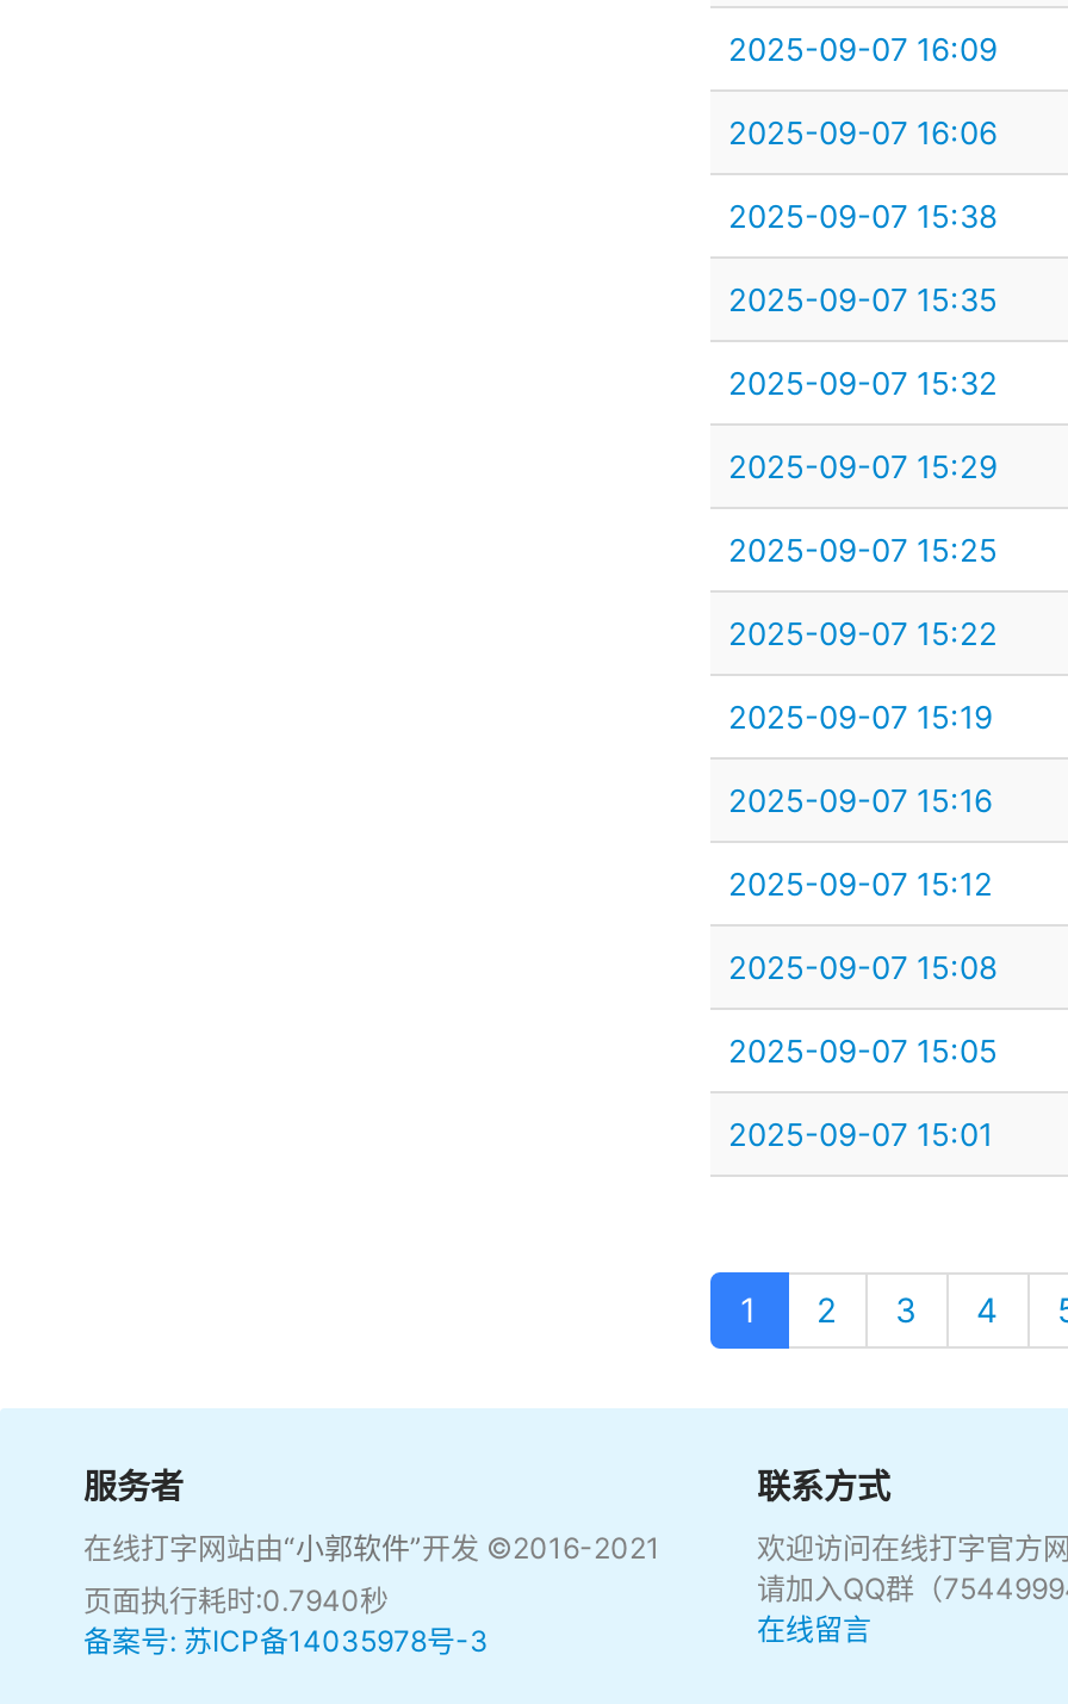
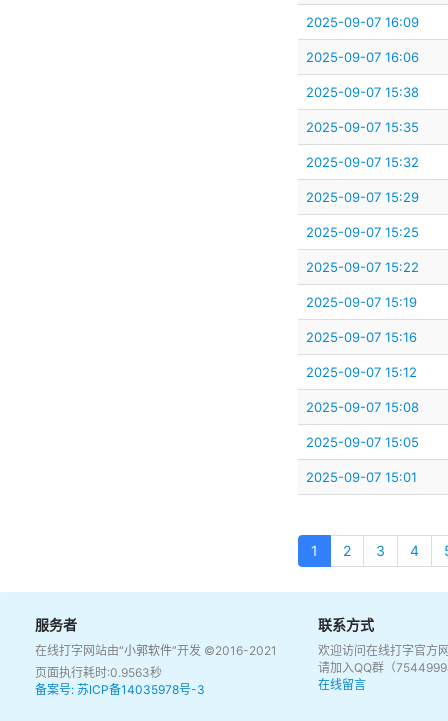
- 页面执行耗时:0.7940秒
+ 页面执行耗时:0.9563秒
